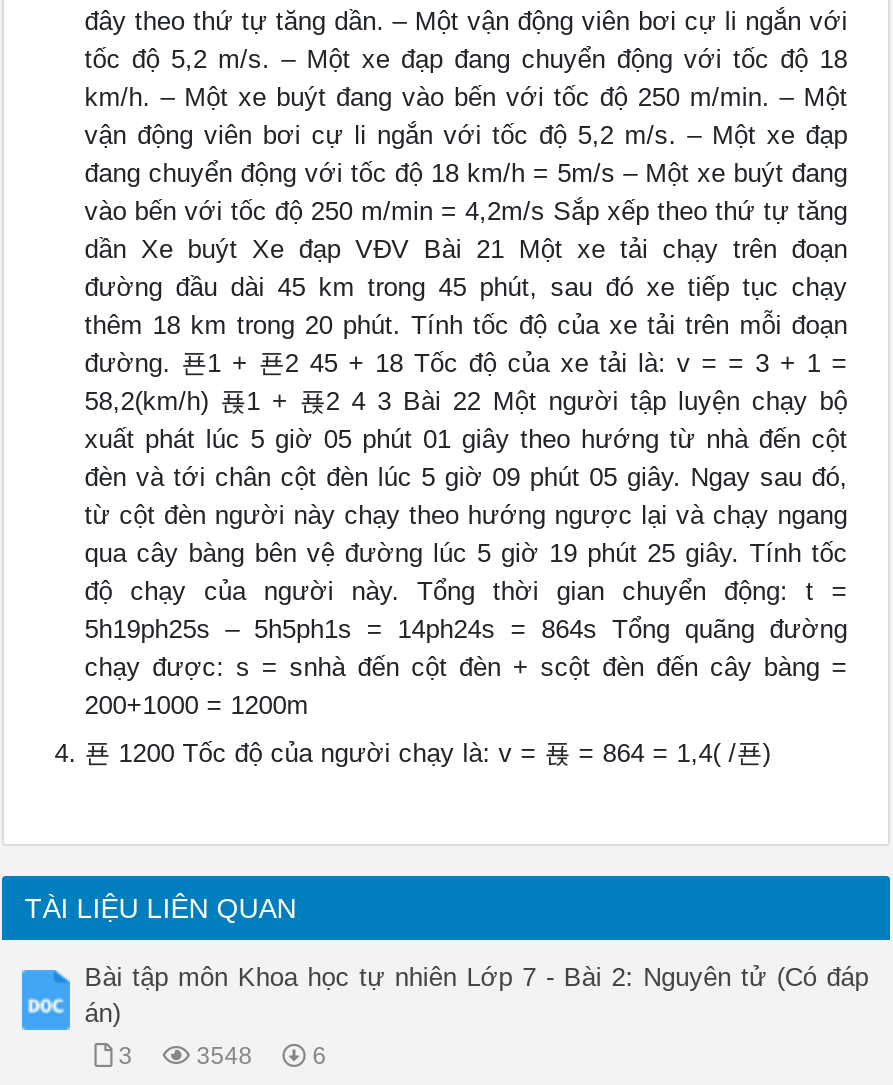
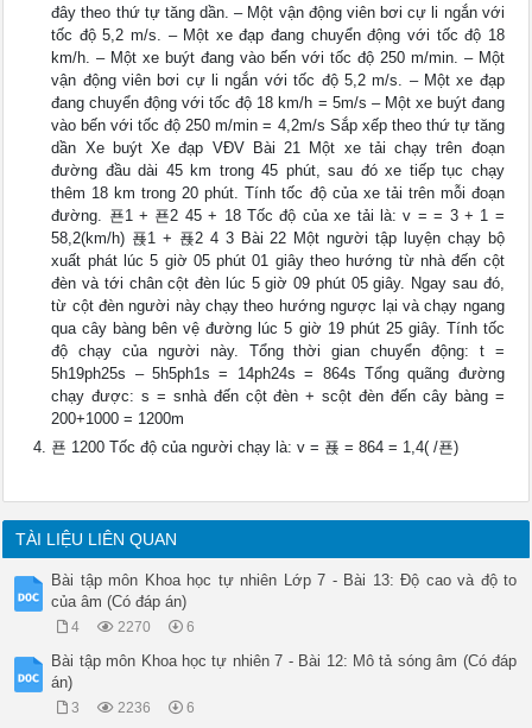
- Bài tập môn Khoa học tự nhiên Lớp 7 - Bài 2: Nguyên tử (Có đáp
+ Bài tập môn Khoa học tự nhiên Lớp 7 - Bài 13: Độ cao và độ to
+ của âm (Có đáp án)
+ 4
+ 2270
+ 6
+ Bài tập môn Khoa học tự nhiên 7 - Bài 12: Mô tả sóng âm (Có đáp

- 3548
+ 2236
